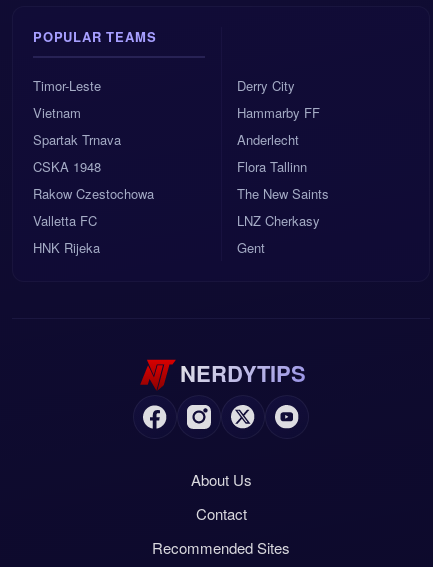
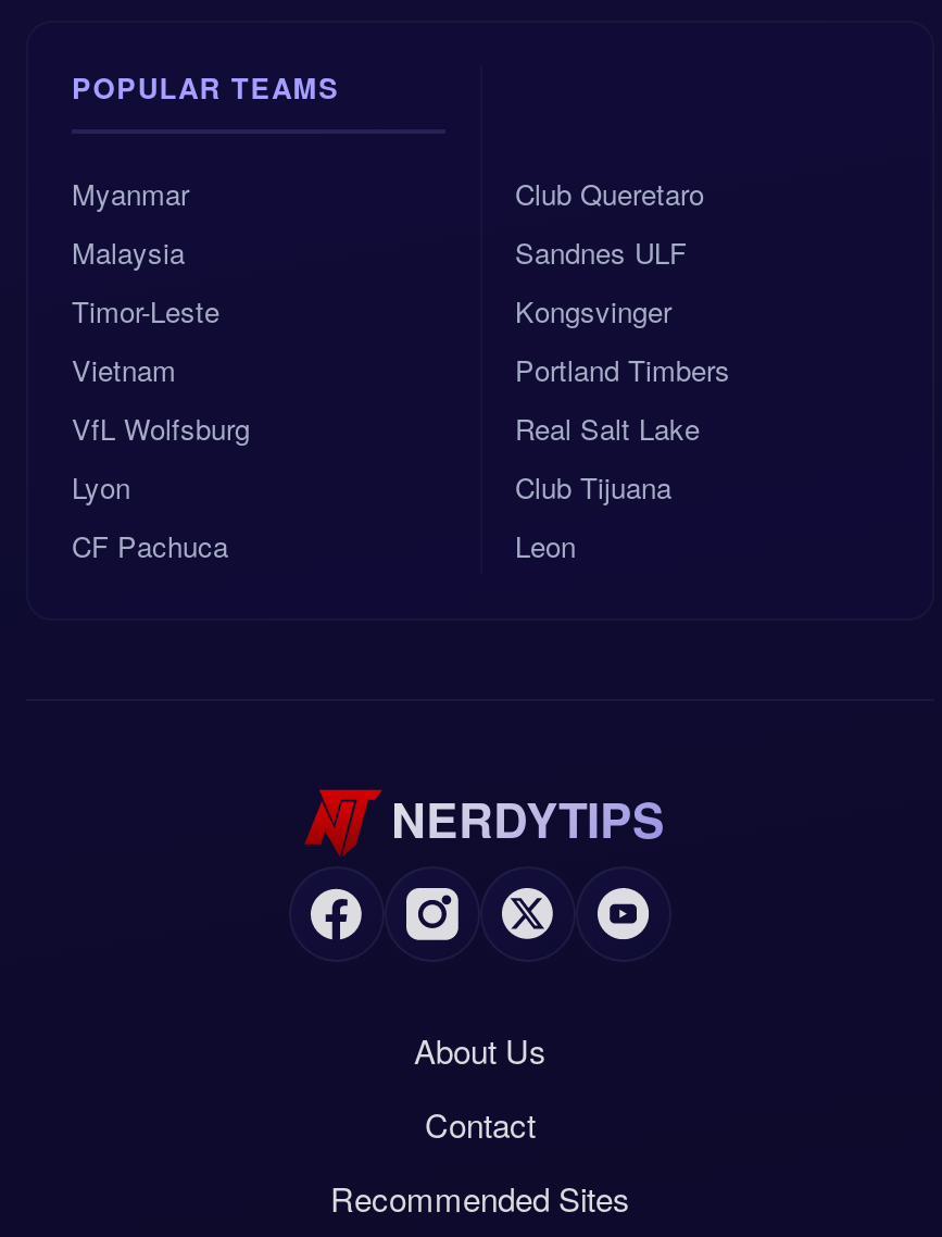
+ Myanmar
+ Malaysia

moved down: Timor-Leste | Vietnam

- Derry City
- Hammarby FF
- Anderlecht
- Flora Tallinn
- The New Saints
- LNZ Cherkasy
- Gent
+ Club Queretaro
+ Sandnes ULF
+ Kongsvinger
+ Portland Timbers
+ Real Salt Lake
+ Club Tijuana
+ Leon

- Spartak Trnava
- CSKA 1948
- Rakow Czestochowa
- Valletta FC
- HNK Rijeka
+ VfL Wolfsburg
+ Lyon
+ CF Pachuca
